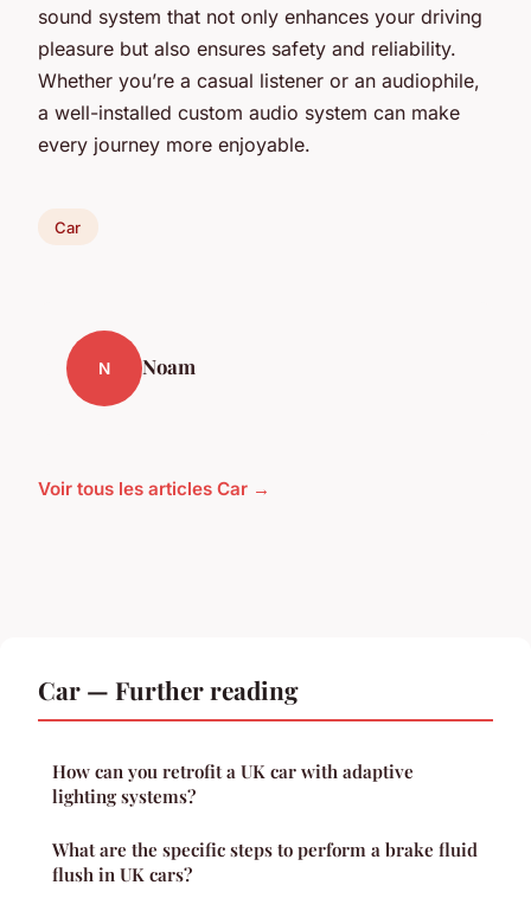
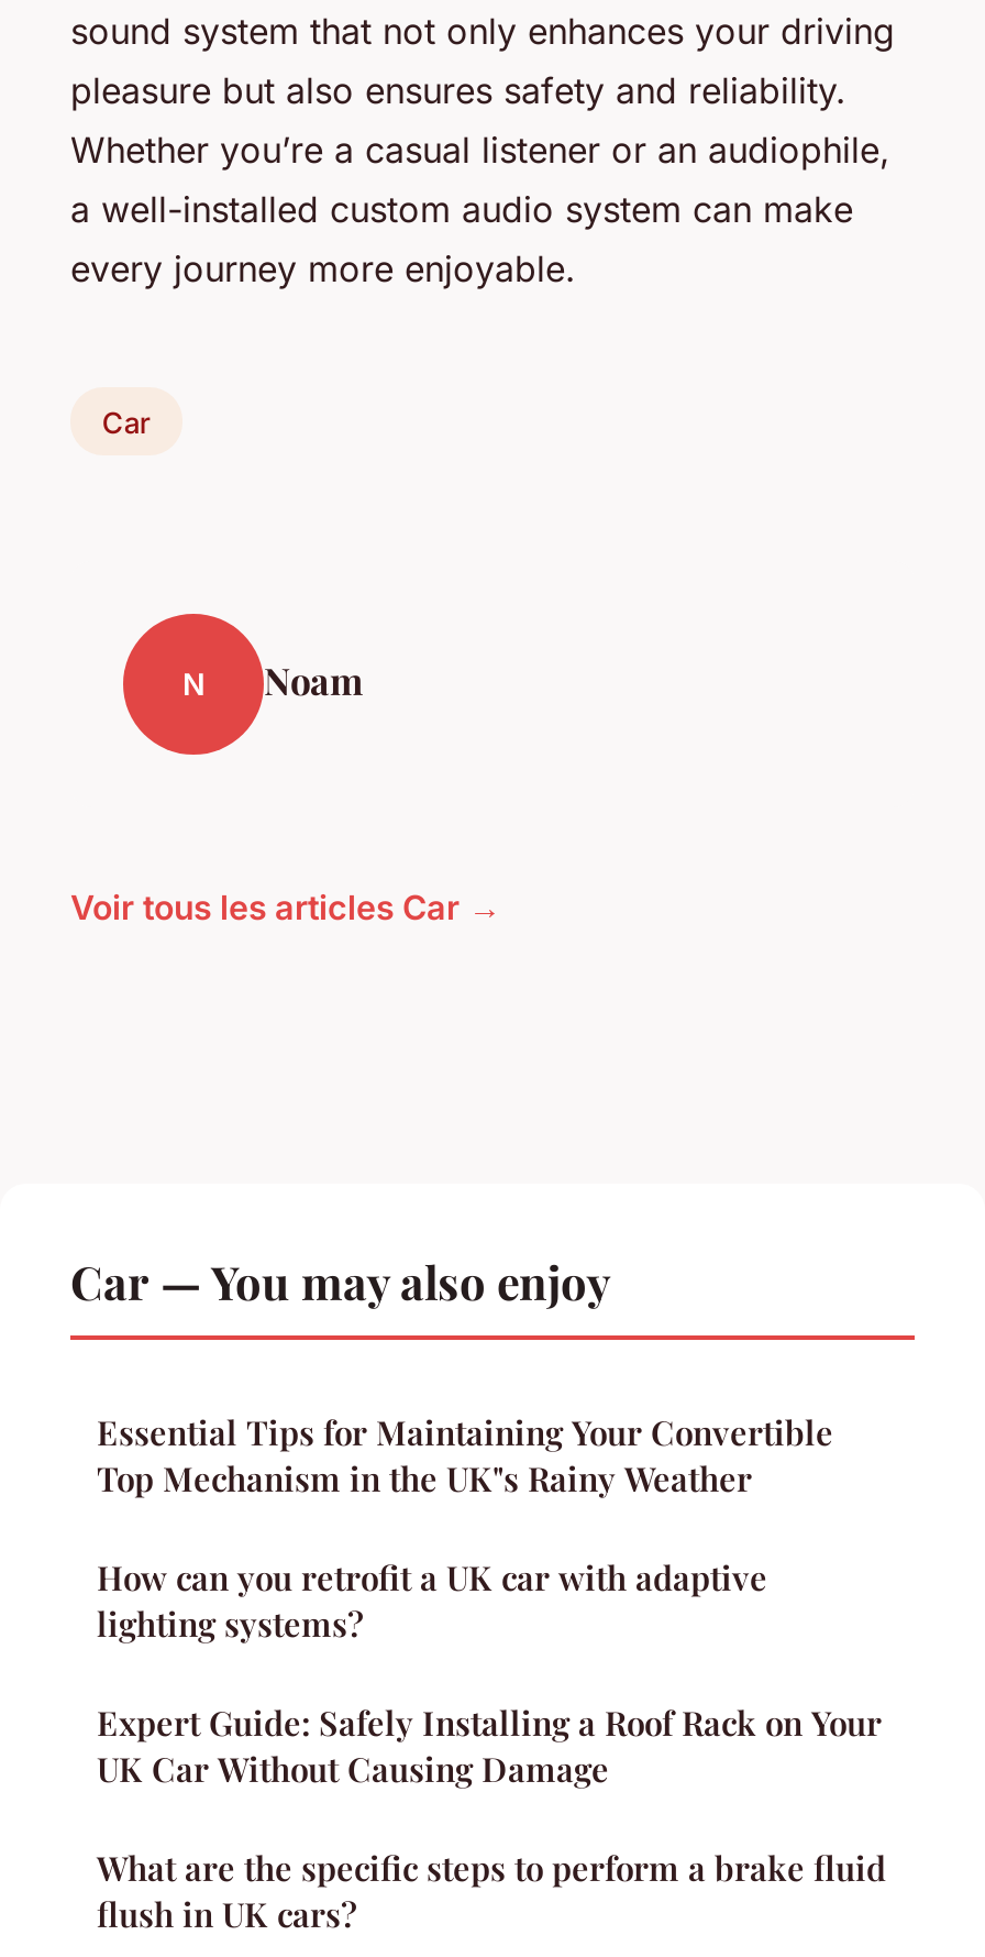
- Car — Further reading
+ Car — You may also enjoy
+ Essential Tips for Maintaining Your Convertible
+ Top Mechanism in the UK"s Rainy Weather

+ Expert Guide: Safely Installing a Roof Rack on Your
+ UK Car Without Causing Damage
